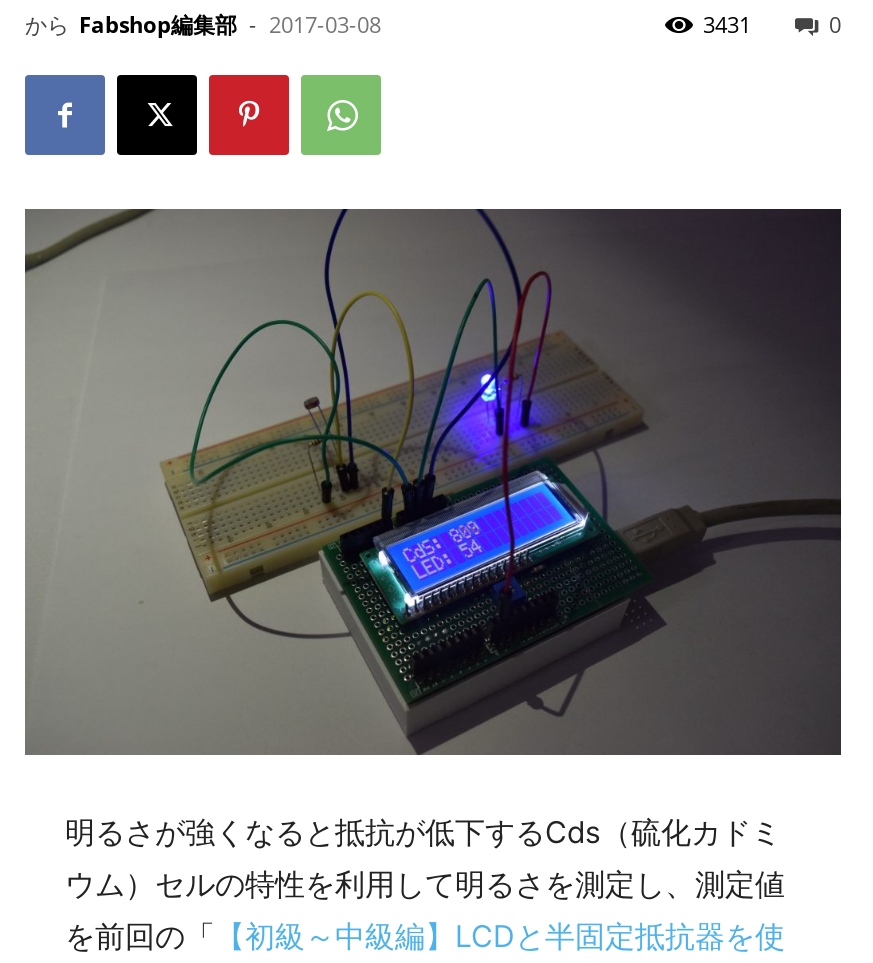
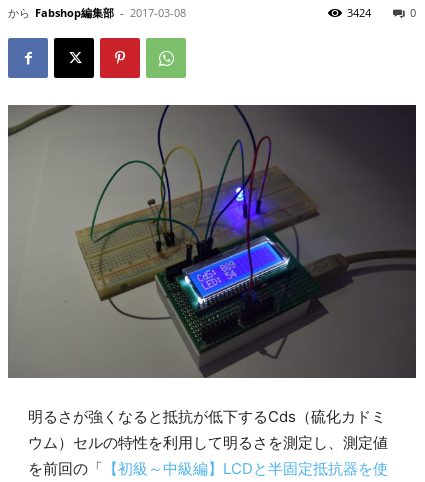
- 3431
+ 3424
